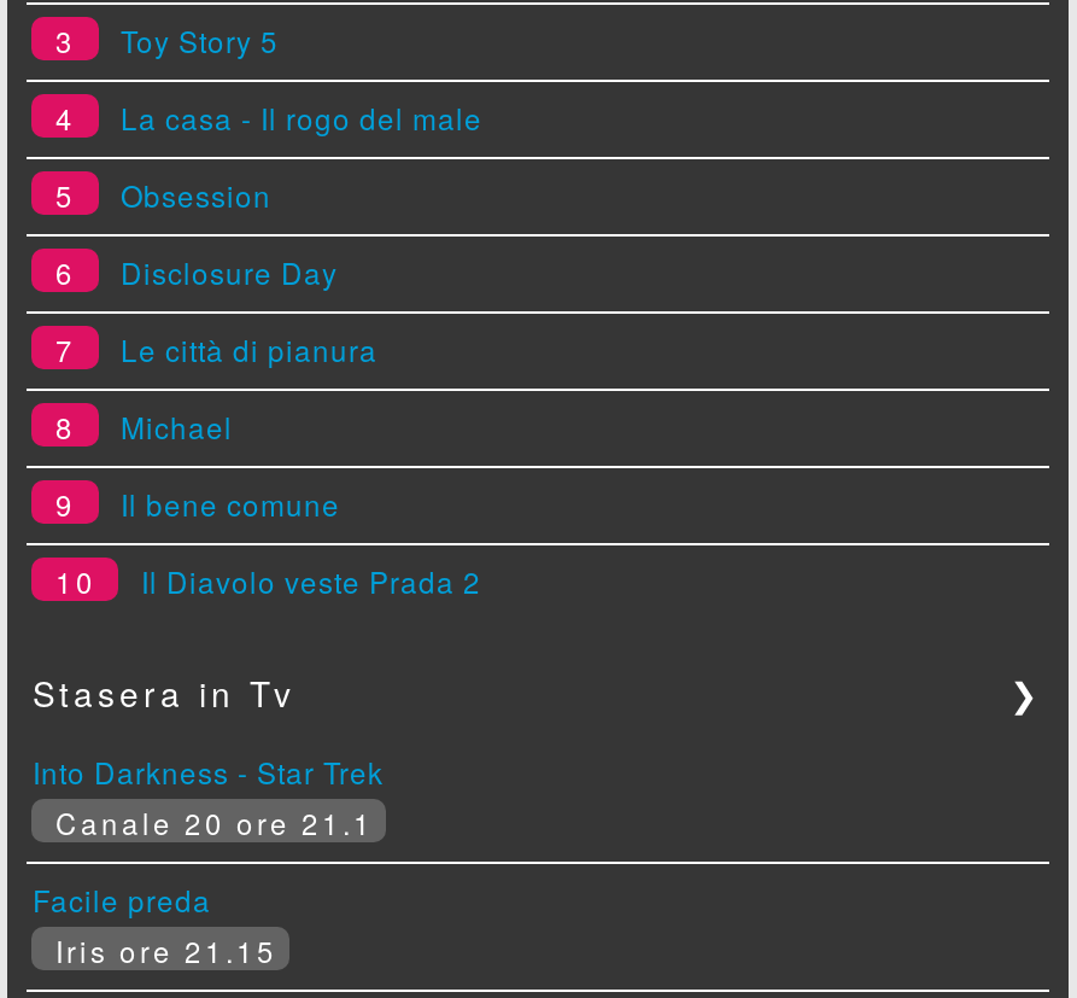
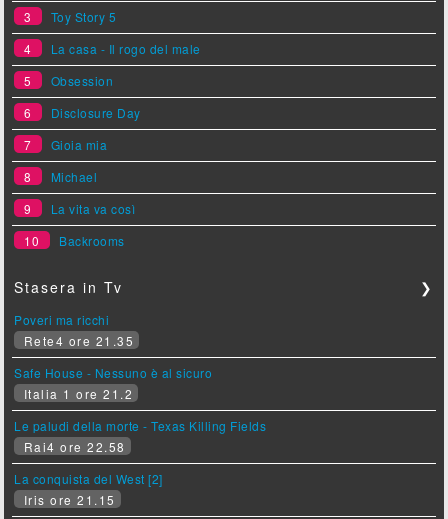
- Le città di pianura
+ Gioia mia

- Il bene comune
+ La vita va così

- Il Diavolo veste Prada 2
+ Backrooms

- Into Darkness - Star Trek
- Canale 20 ore 21.1
- Facile preda
+ Poveri ma ricchi
+ Rete4 ore 21.35
+ Safe House - Nessuno è al sicuro
+ Italia 1 ore 21.2
+ Le paludi della morte - Texas Killing Fields
+ Rai4 ore 22.58
+ La conquista del West [2]
